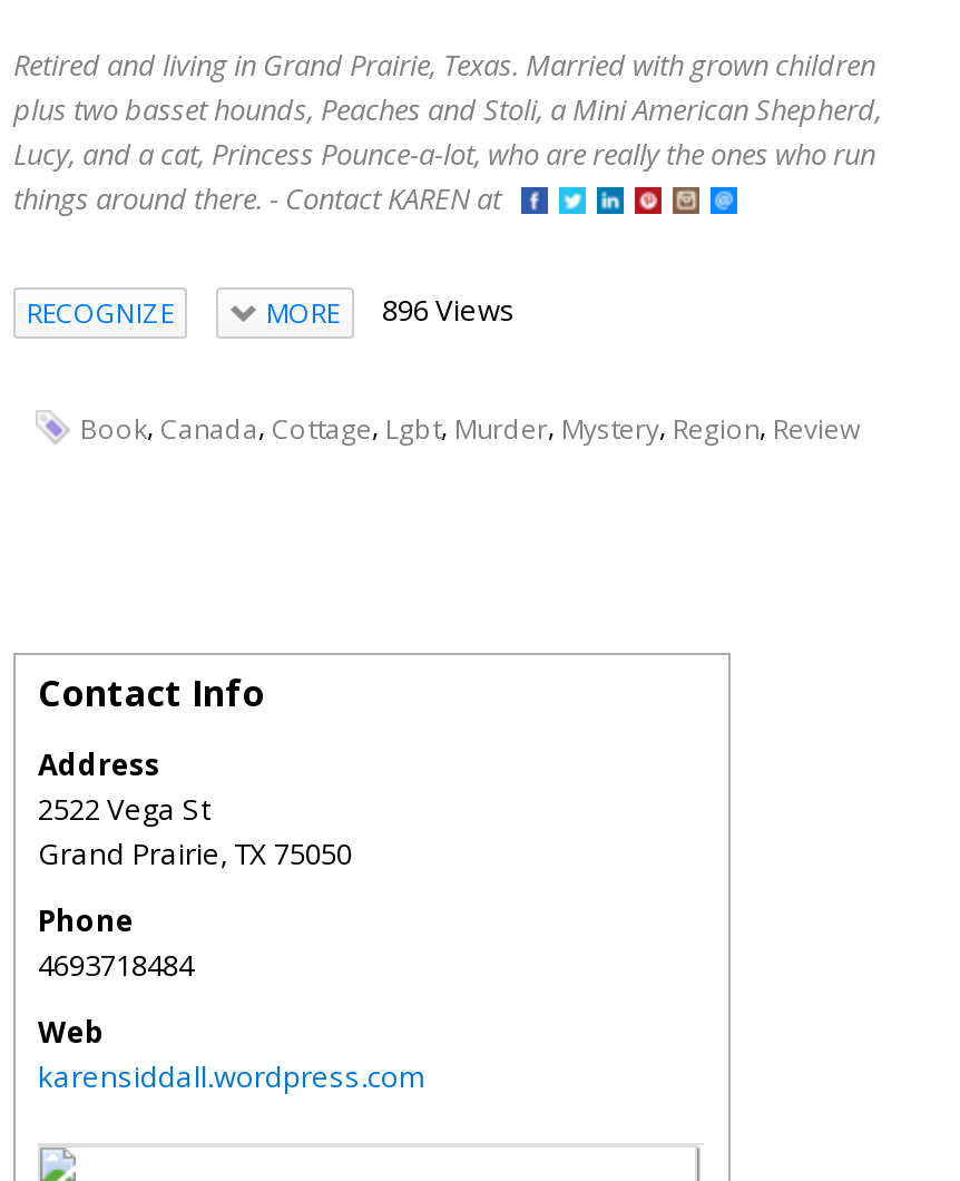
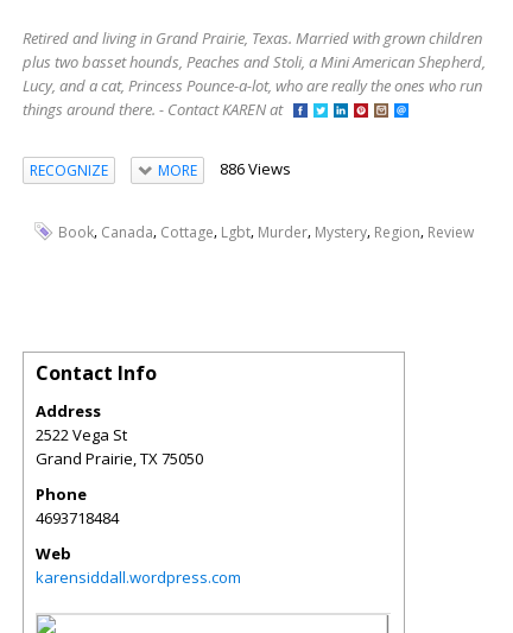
- MORE 896 Views
+ MORE 886 Views
